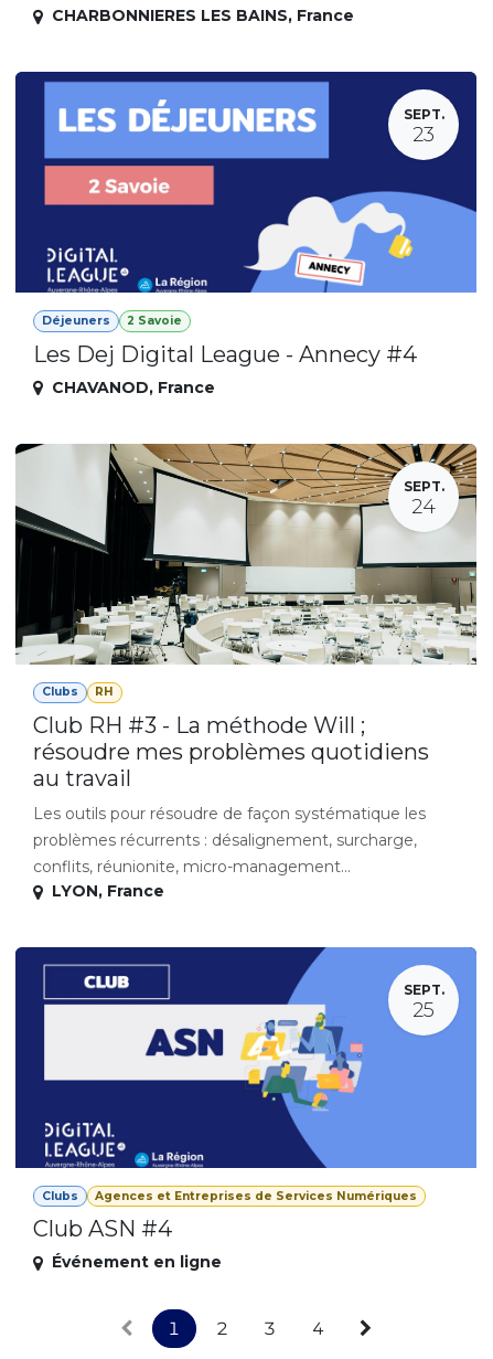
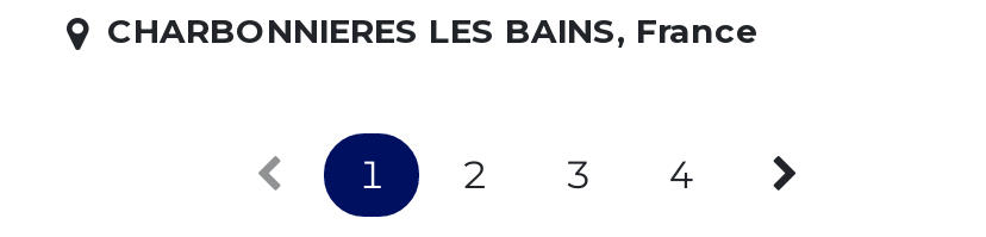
- [image]
- SEPT.
- 23

- Déjeuners
- 2 Savoie
- Les Dej Digital League - Annecy #4
- CHAVANOD, France

- [image]
- SEPT.
- 24

- Clubs
- RH
- Club RH #3 - La méthode Will ;
- résoudre mes problèmes quotidiens
- au travail
- Les outils pour résoudre de façon systématique les
- problèmes récurrents : désalignement, surcharge,
- conflits, réunionite, micro-management...
- LYON, France

- [image]
- SEPT.
- 25

- Clubs
- Agences et Entreprises de Services Numériques
- Club ASN #4
- Événement en ligne
